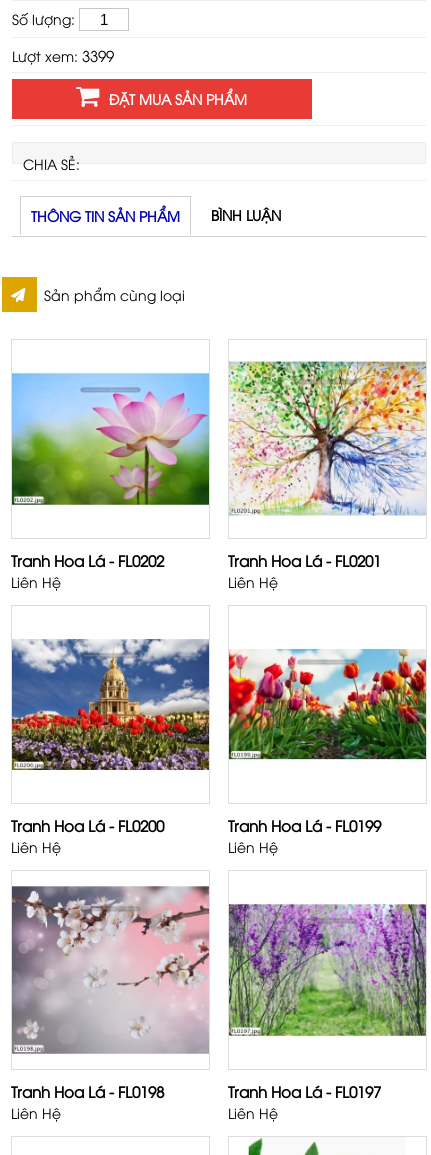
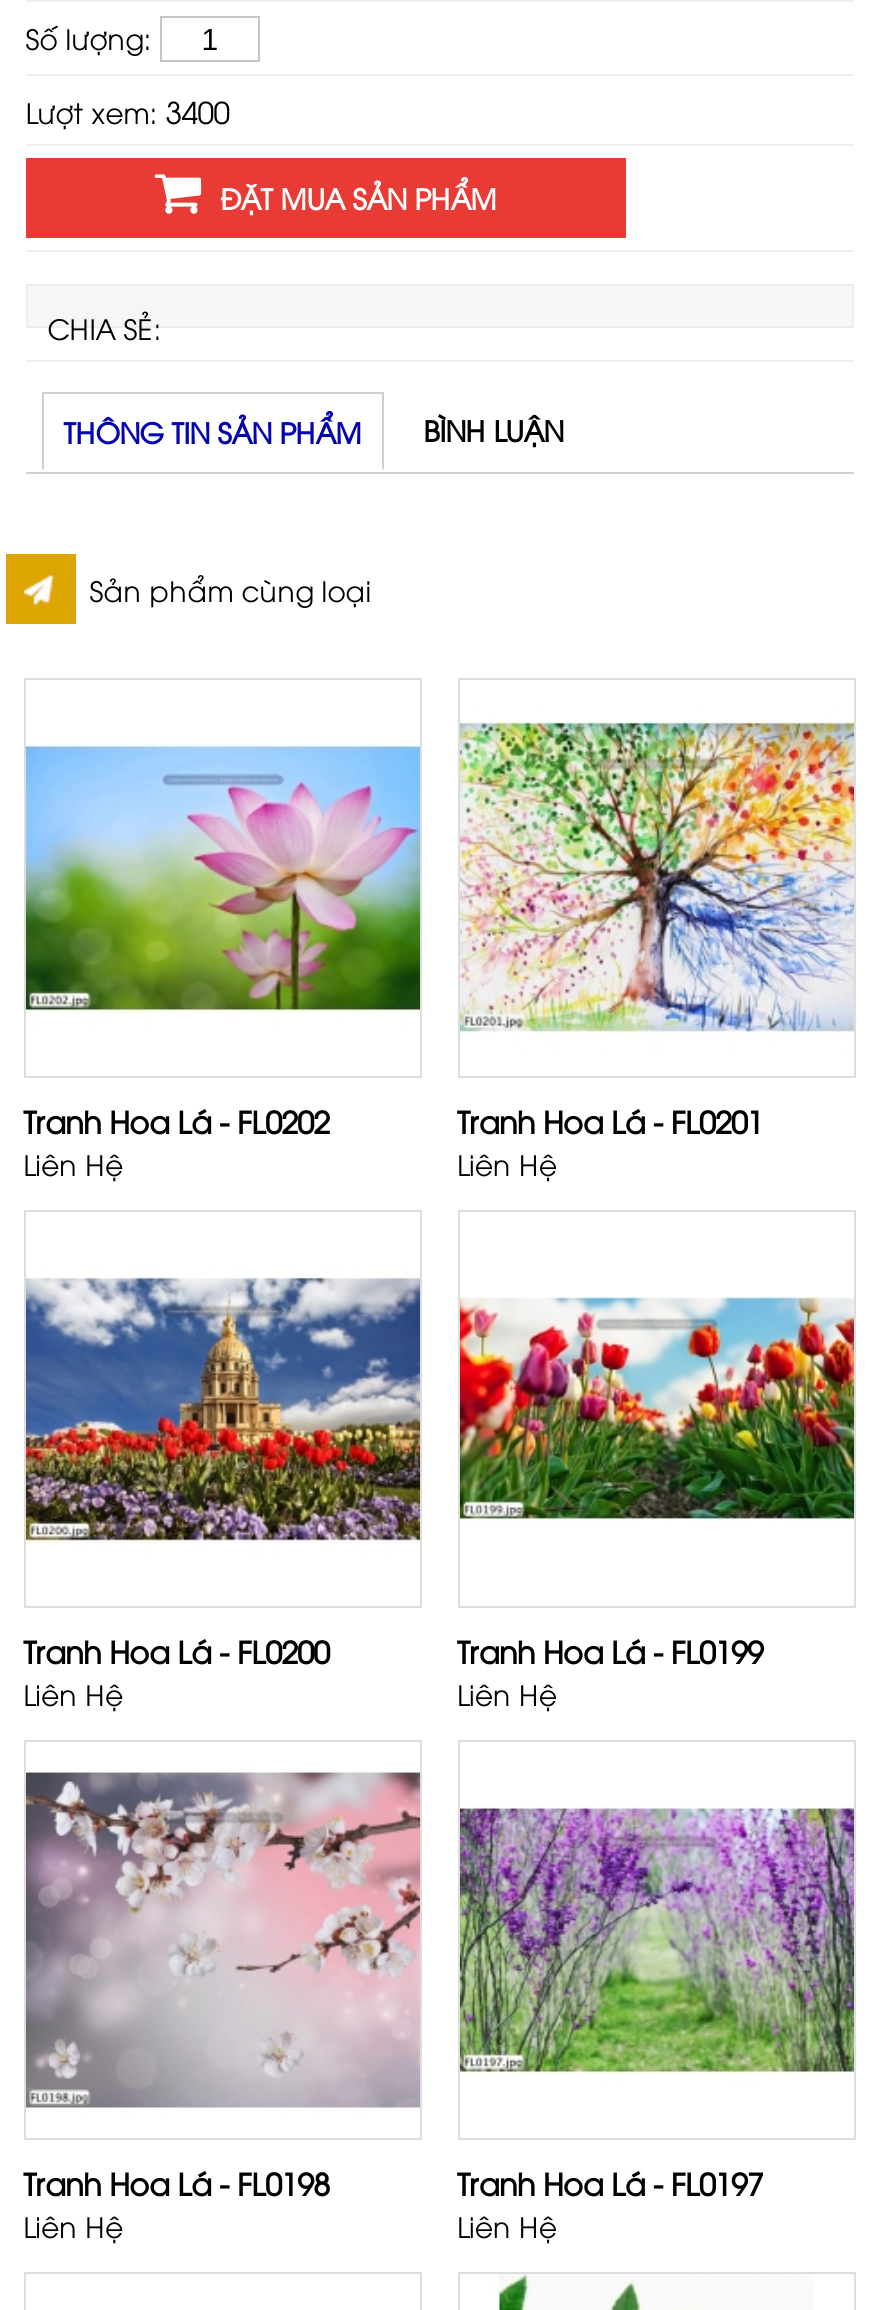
- Lượt xem: 3399
+ Lượt xem: 3400
